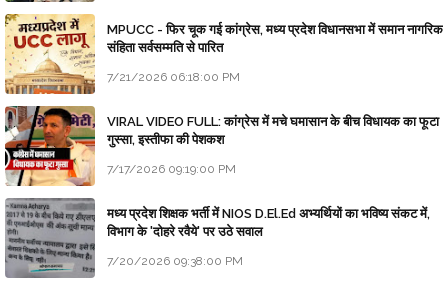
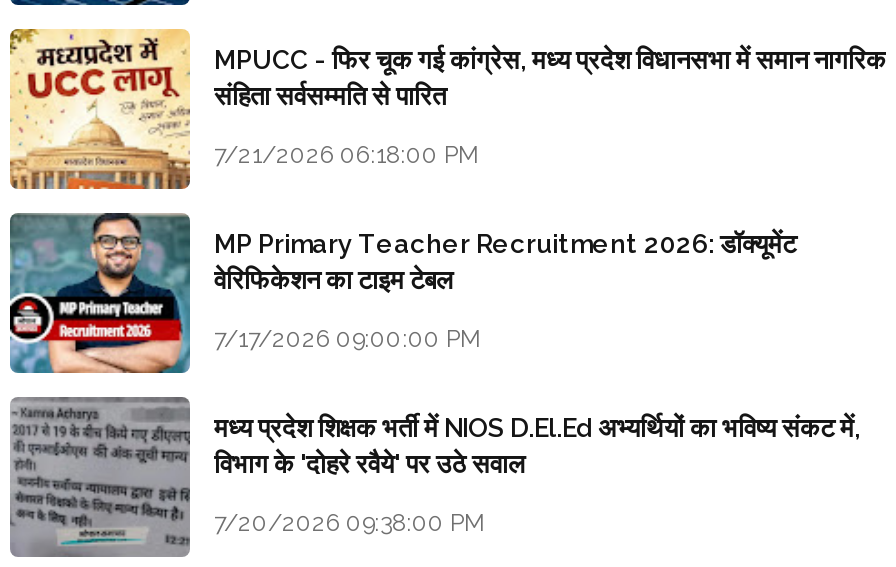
- [image]
- VIRAL VIDEO FULL: कांग्रेस में मचे घमासान के बीच विधायक का फूटा
- गुस्सा, इस्तीफा की पेशकश
+ [image]
+ MP Primary Teacher Recruitment 2026: डॉक्यूमेंट
+ वेरिफिकेशन का टाइम टेबल

- 7/17/2026 09:19:00 PM
+ 7/17/2026 09:00:00 PM
